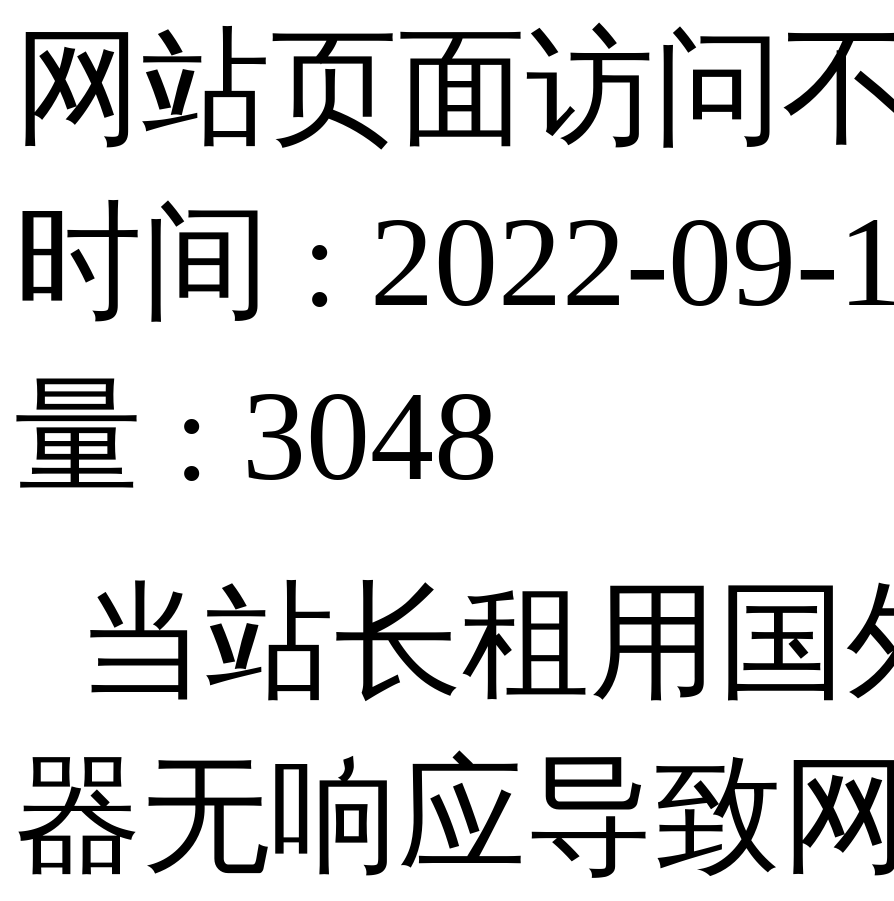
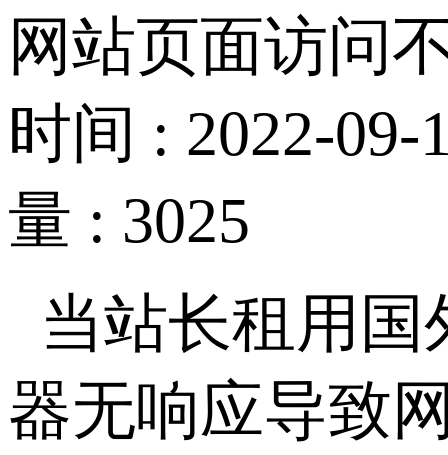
- 量 : 3048
+ 量 : 3025
